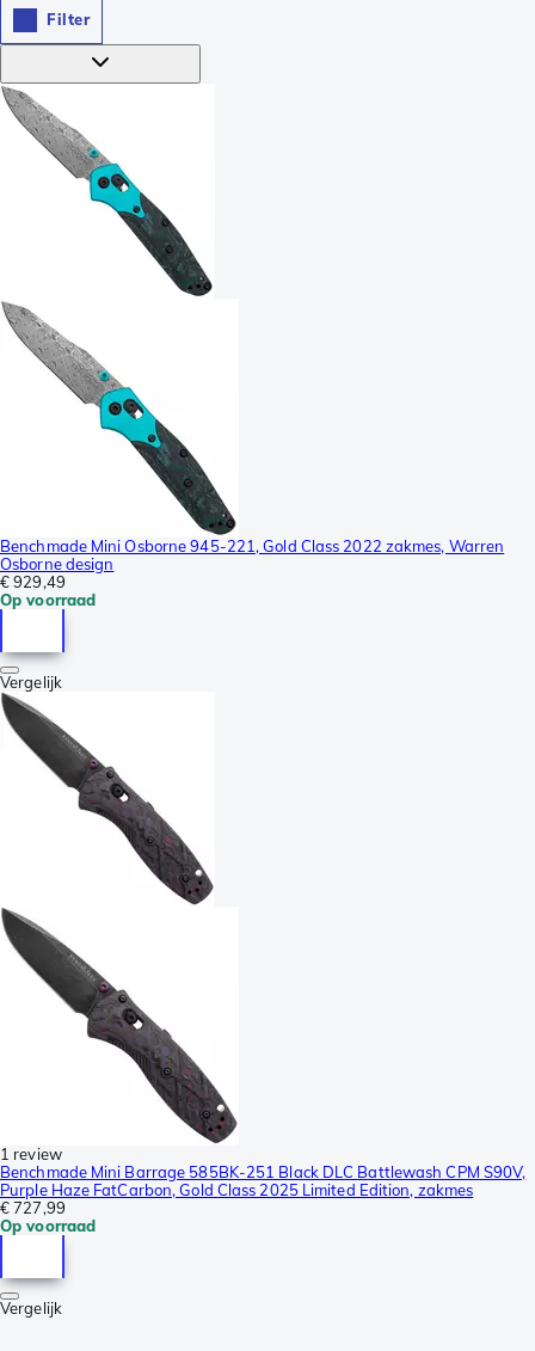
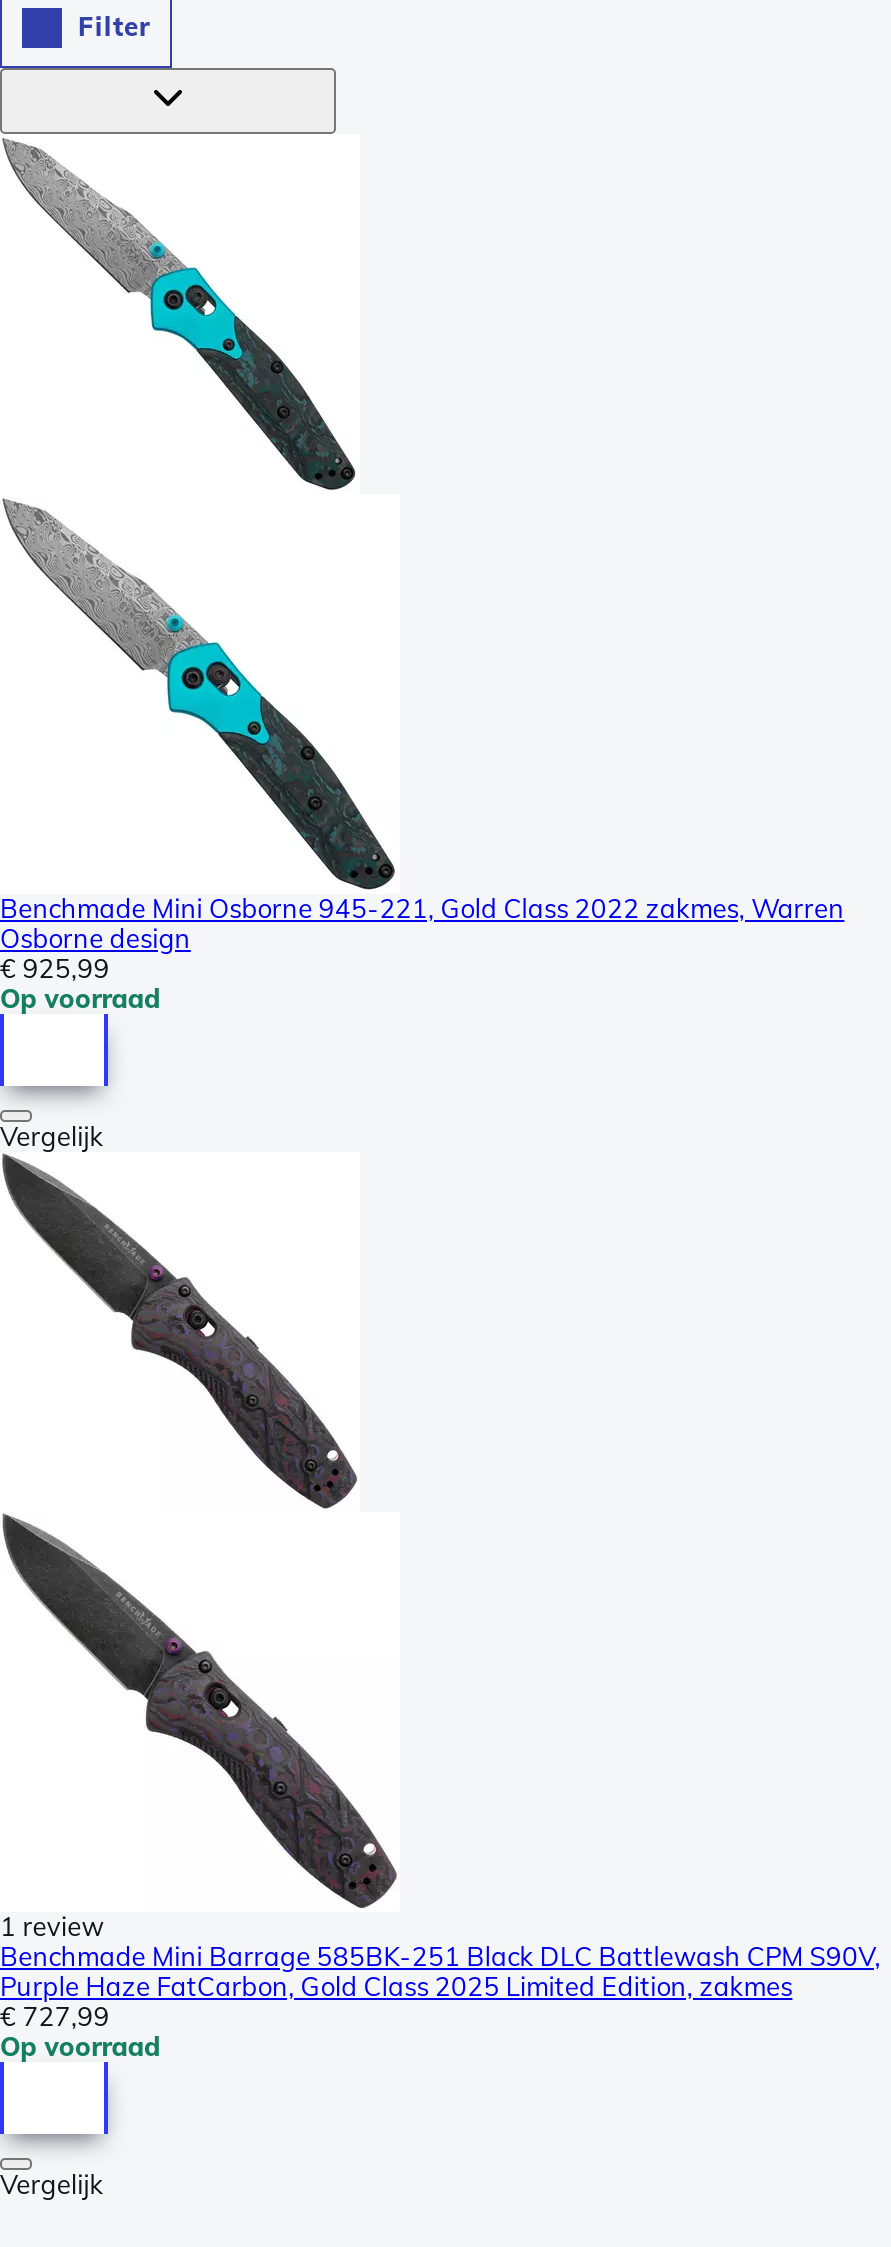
- € 929,49
+ € 925,99
